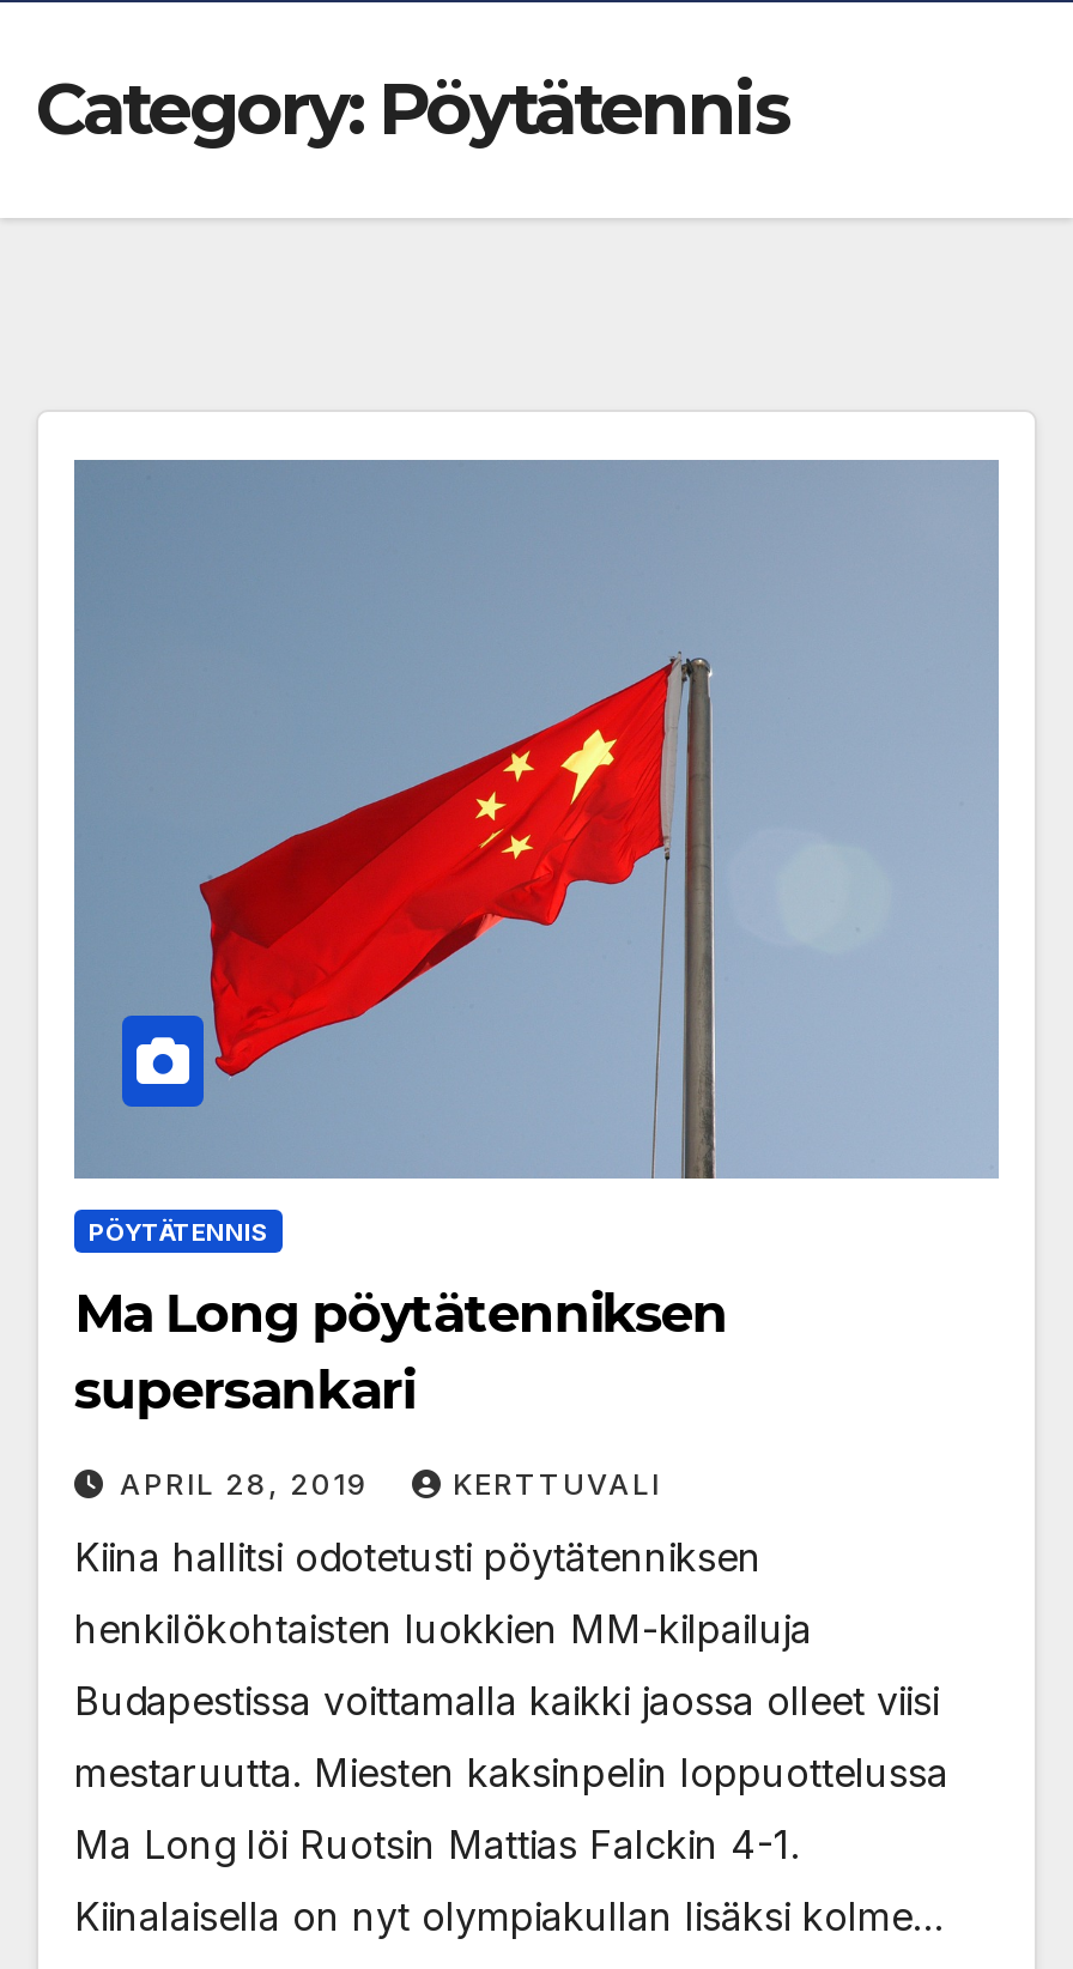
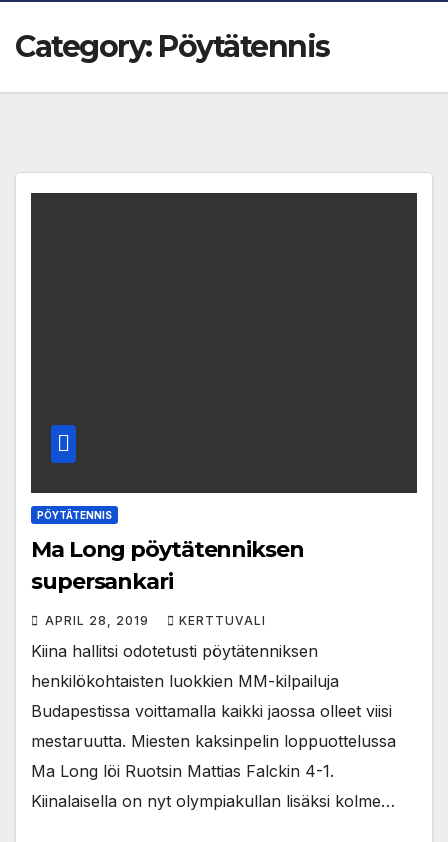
- [image]
